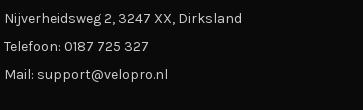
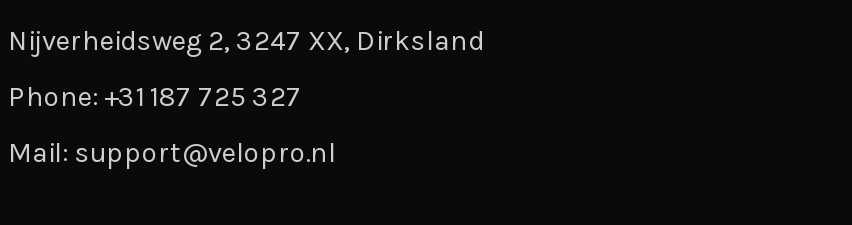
- Telefoon: 0187 725 327
+ Phone: +31 187 725 327
